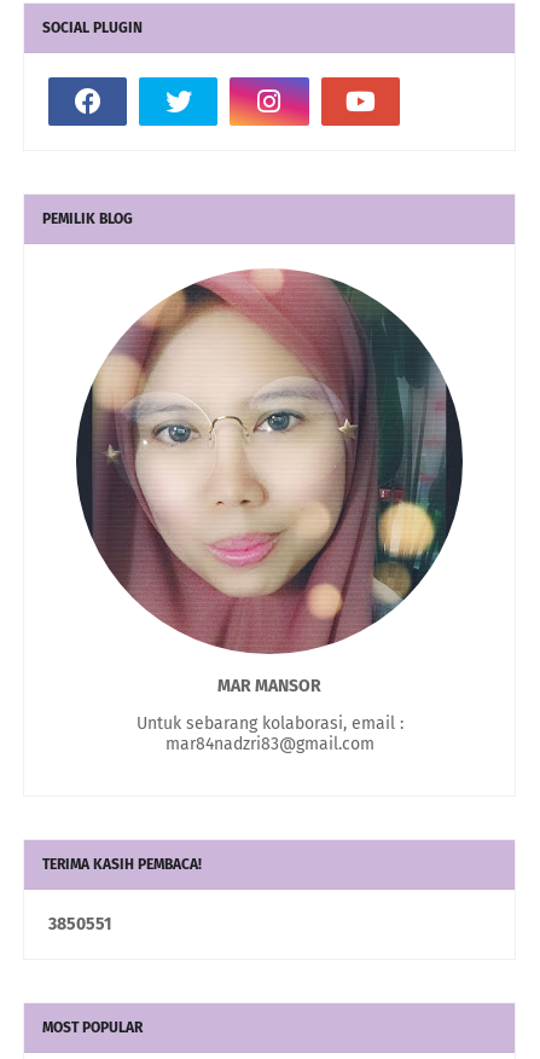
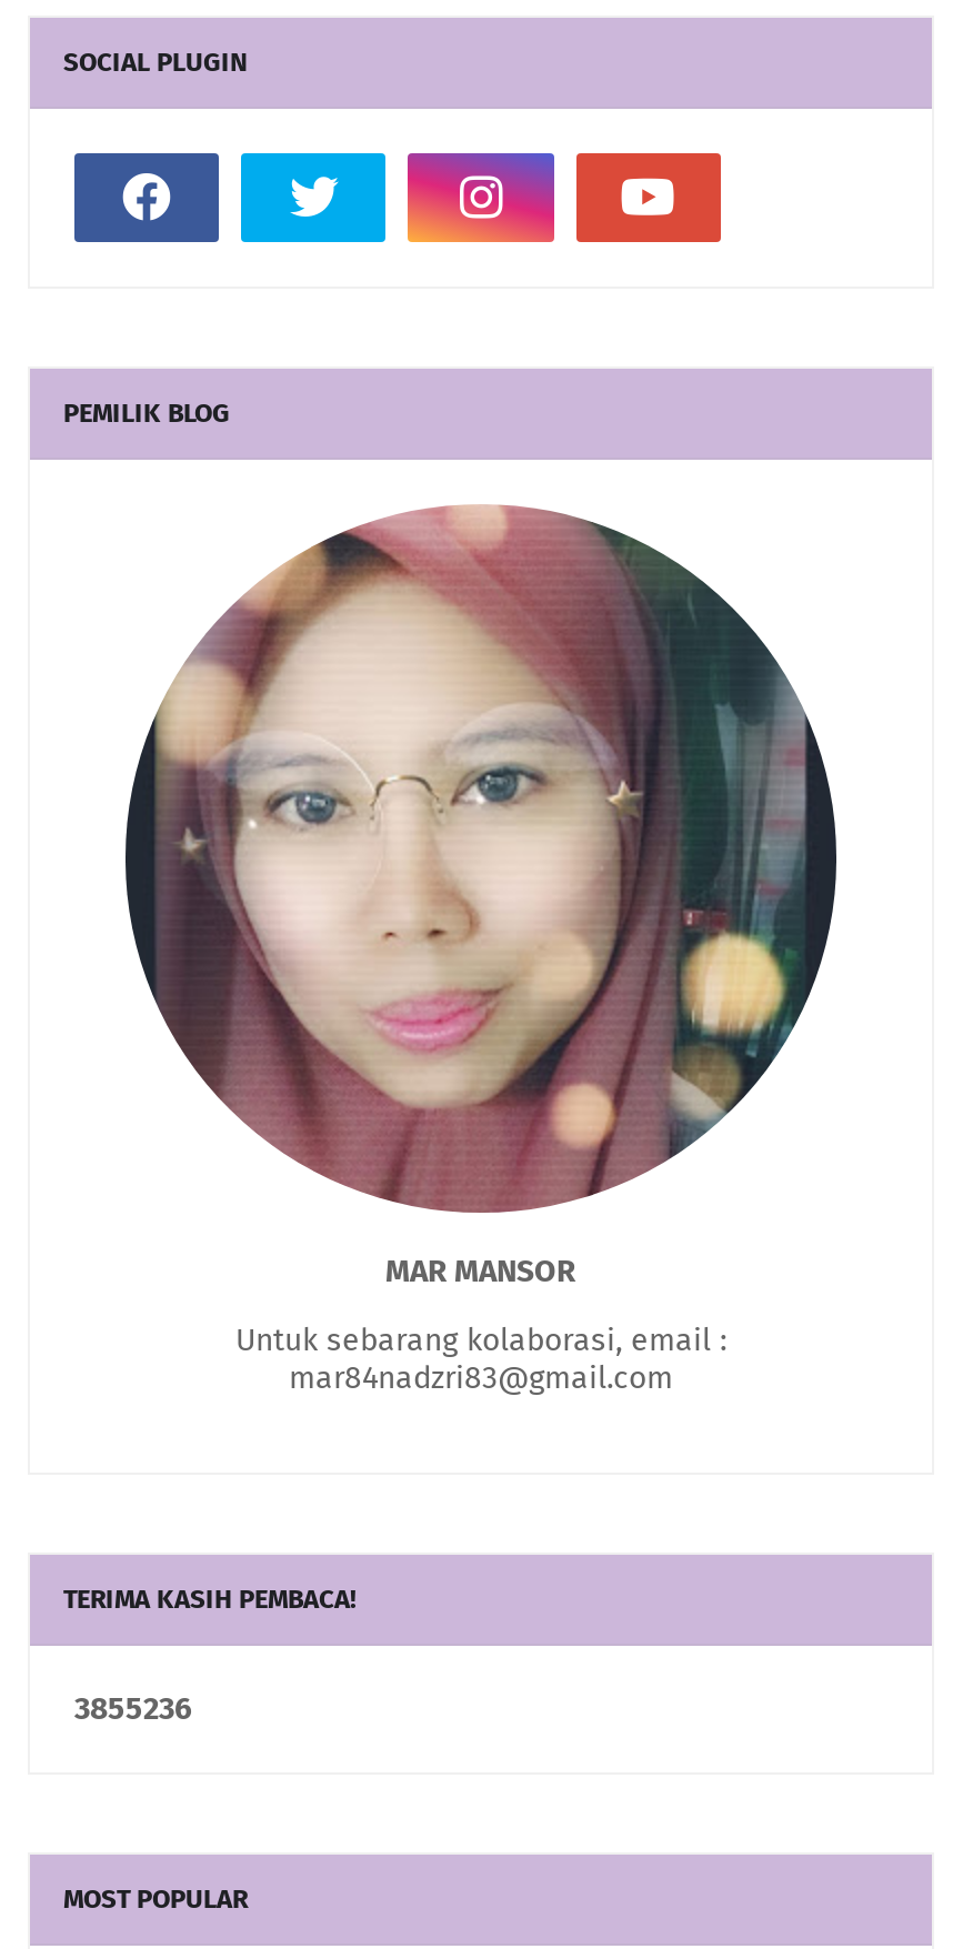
- 3850551
+ 3855236
